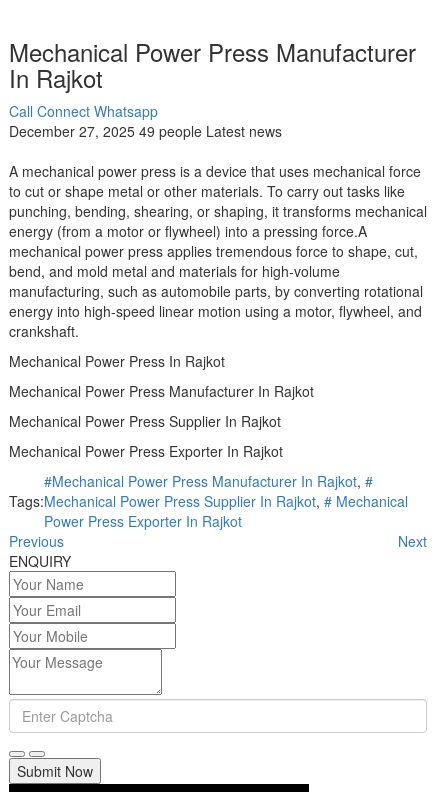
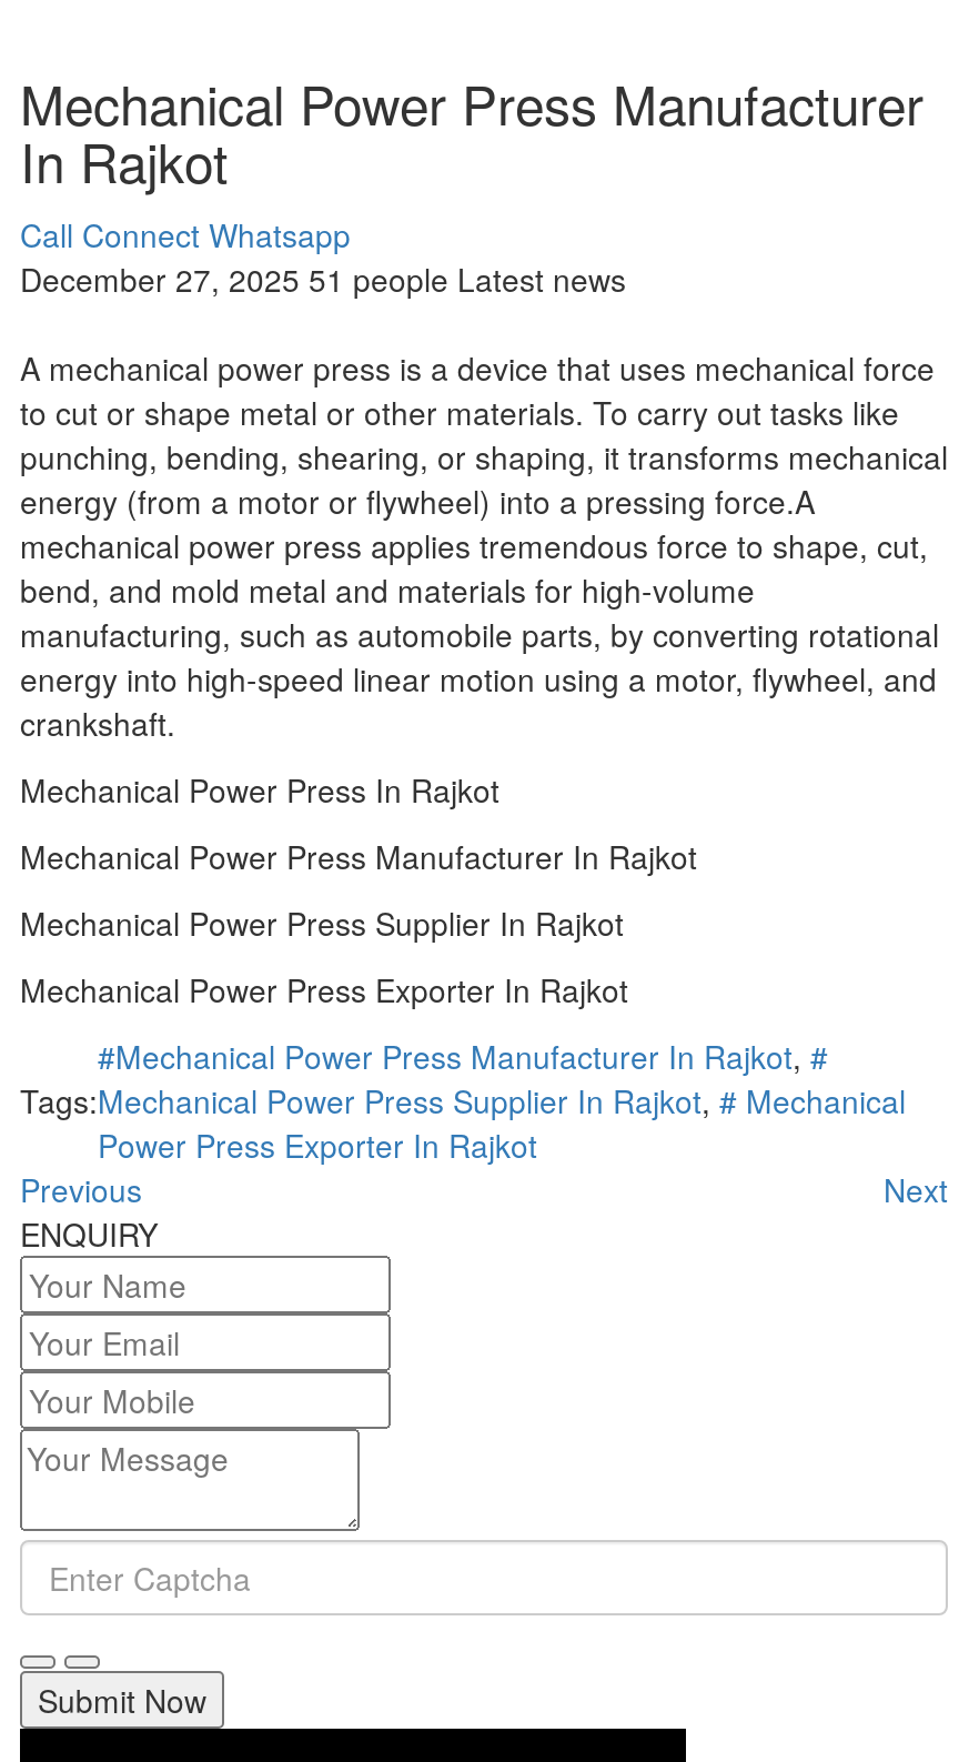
- December 27, 2025 49 people Latest news
+ December 27, 2025 51 people Latest news
